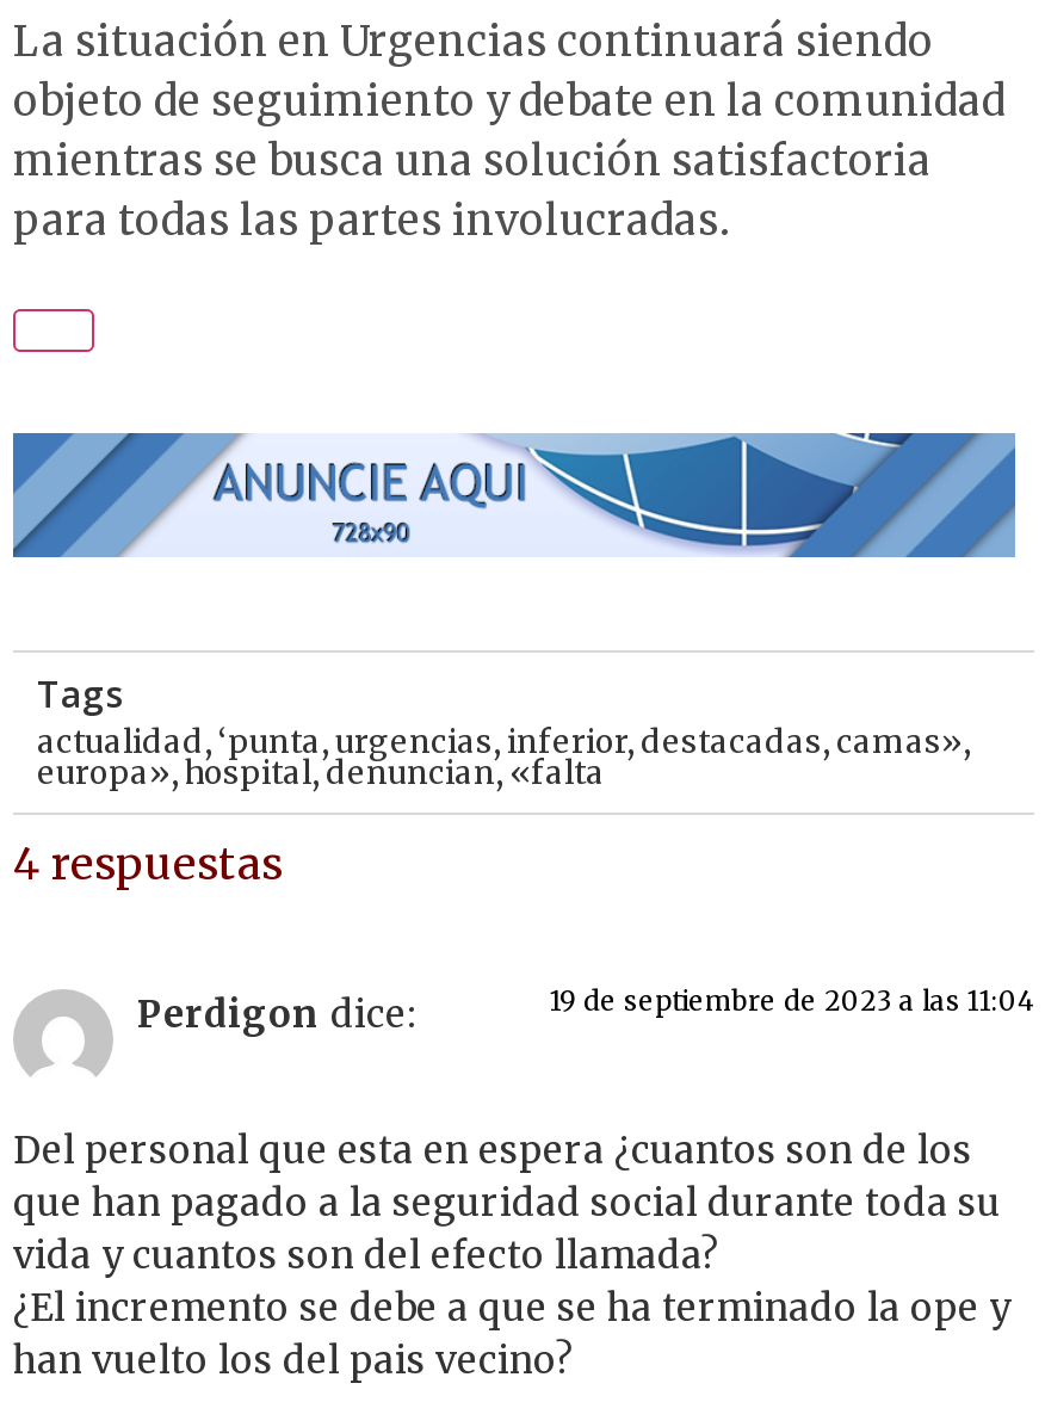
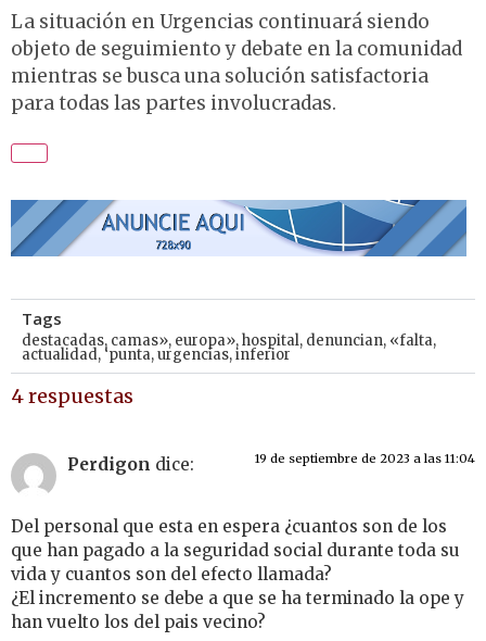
- actualidad, ‘punta, urgencias, inferior, destacadas, camas»,
- europa»,hospital,denuncian,«falta
+ destacadas, camas», europa», hospital, denuncian, «falta,
+ actualidad,‘punta,urgencias,inferior
